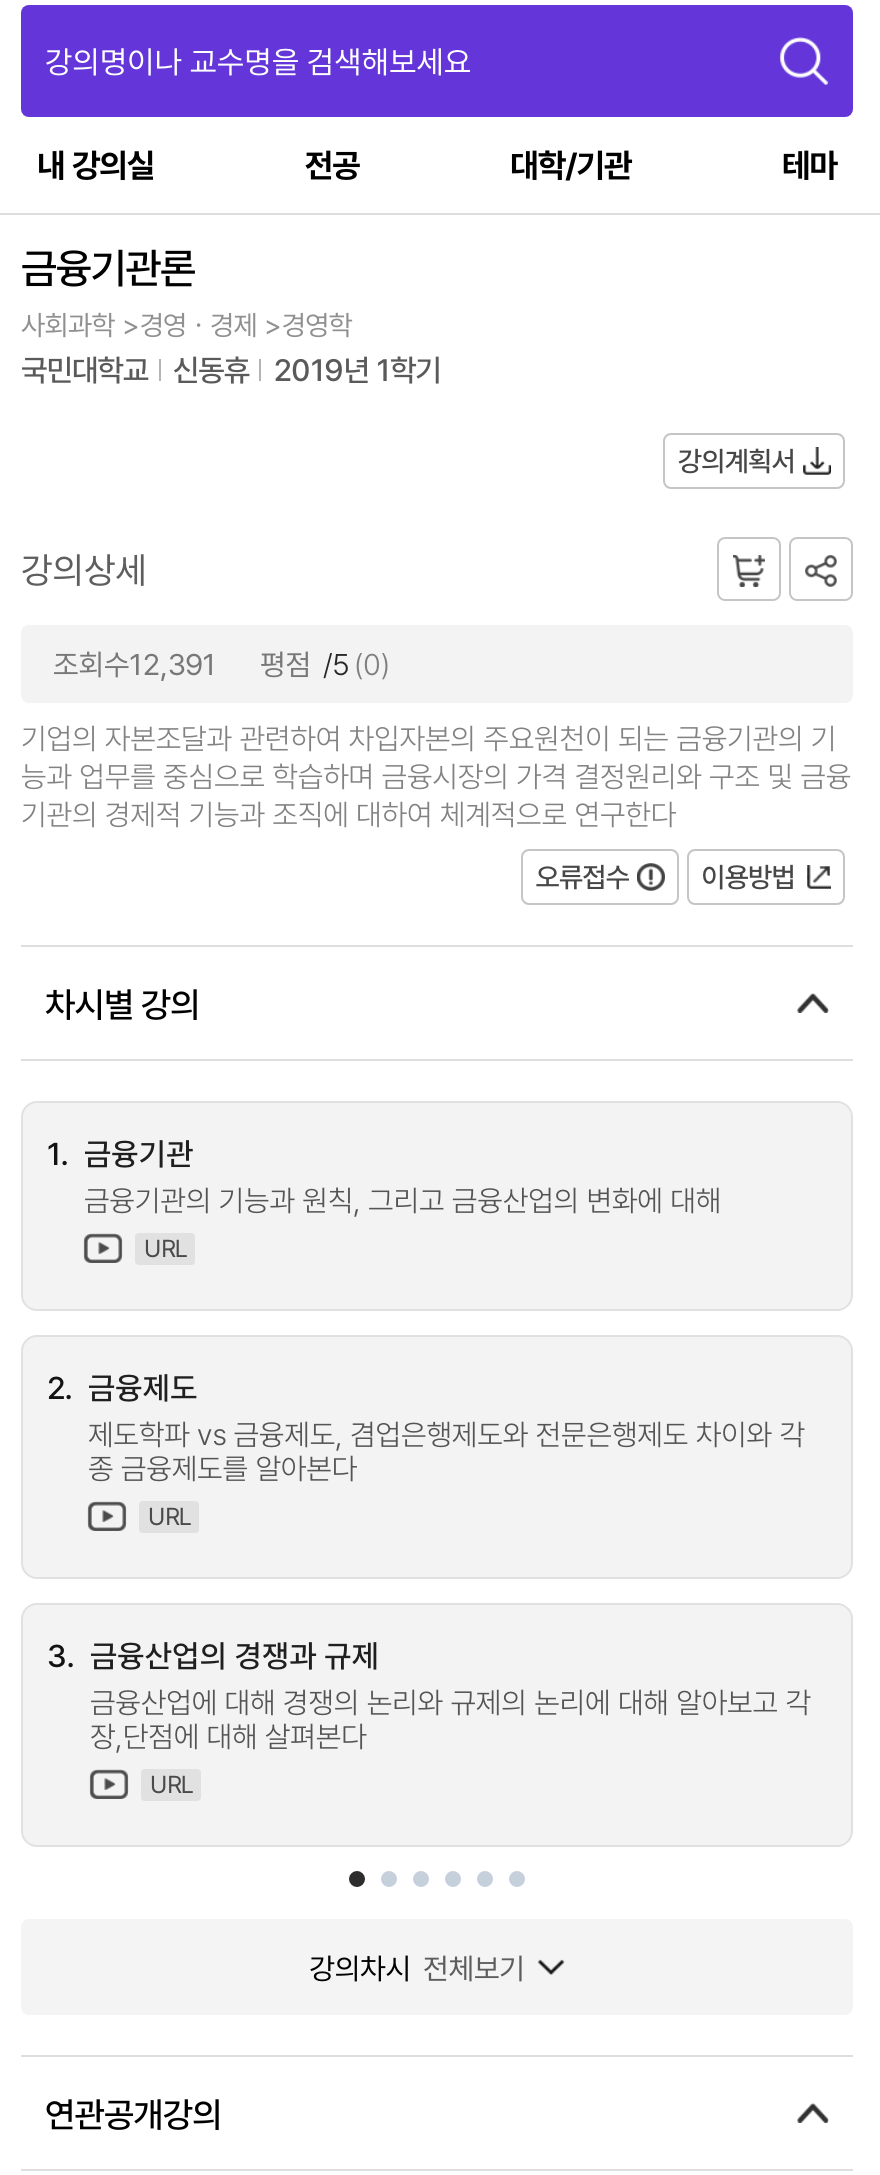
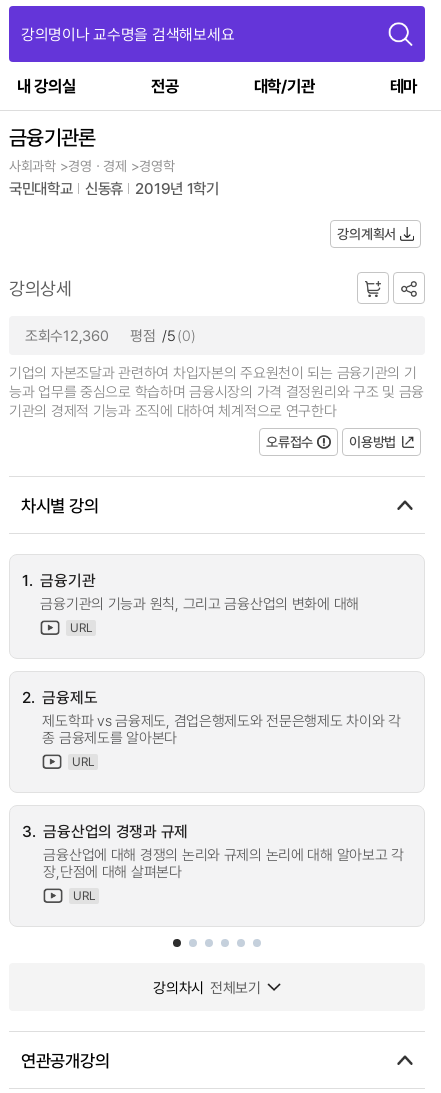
- 조회수12,391 평점 /5 (0)
+ 조회수12,360 평점 /5 (0)
